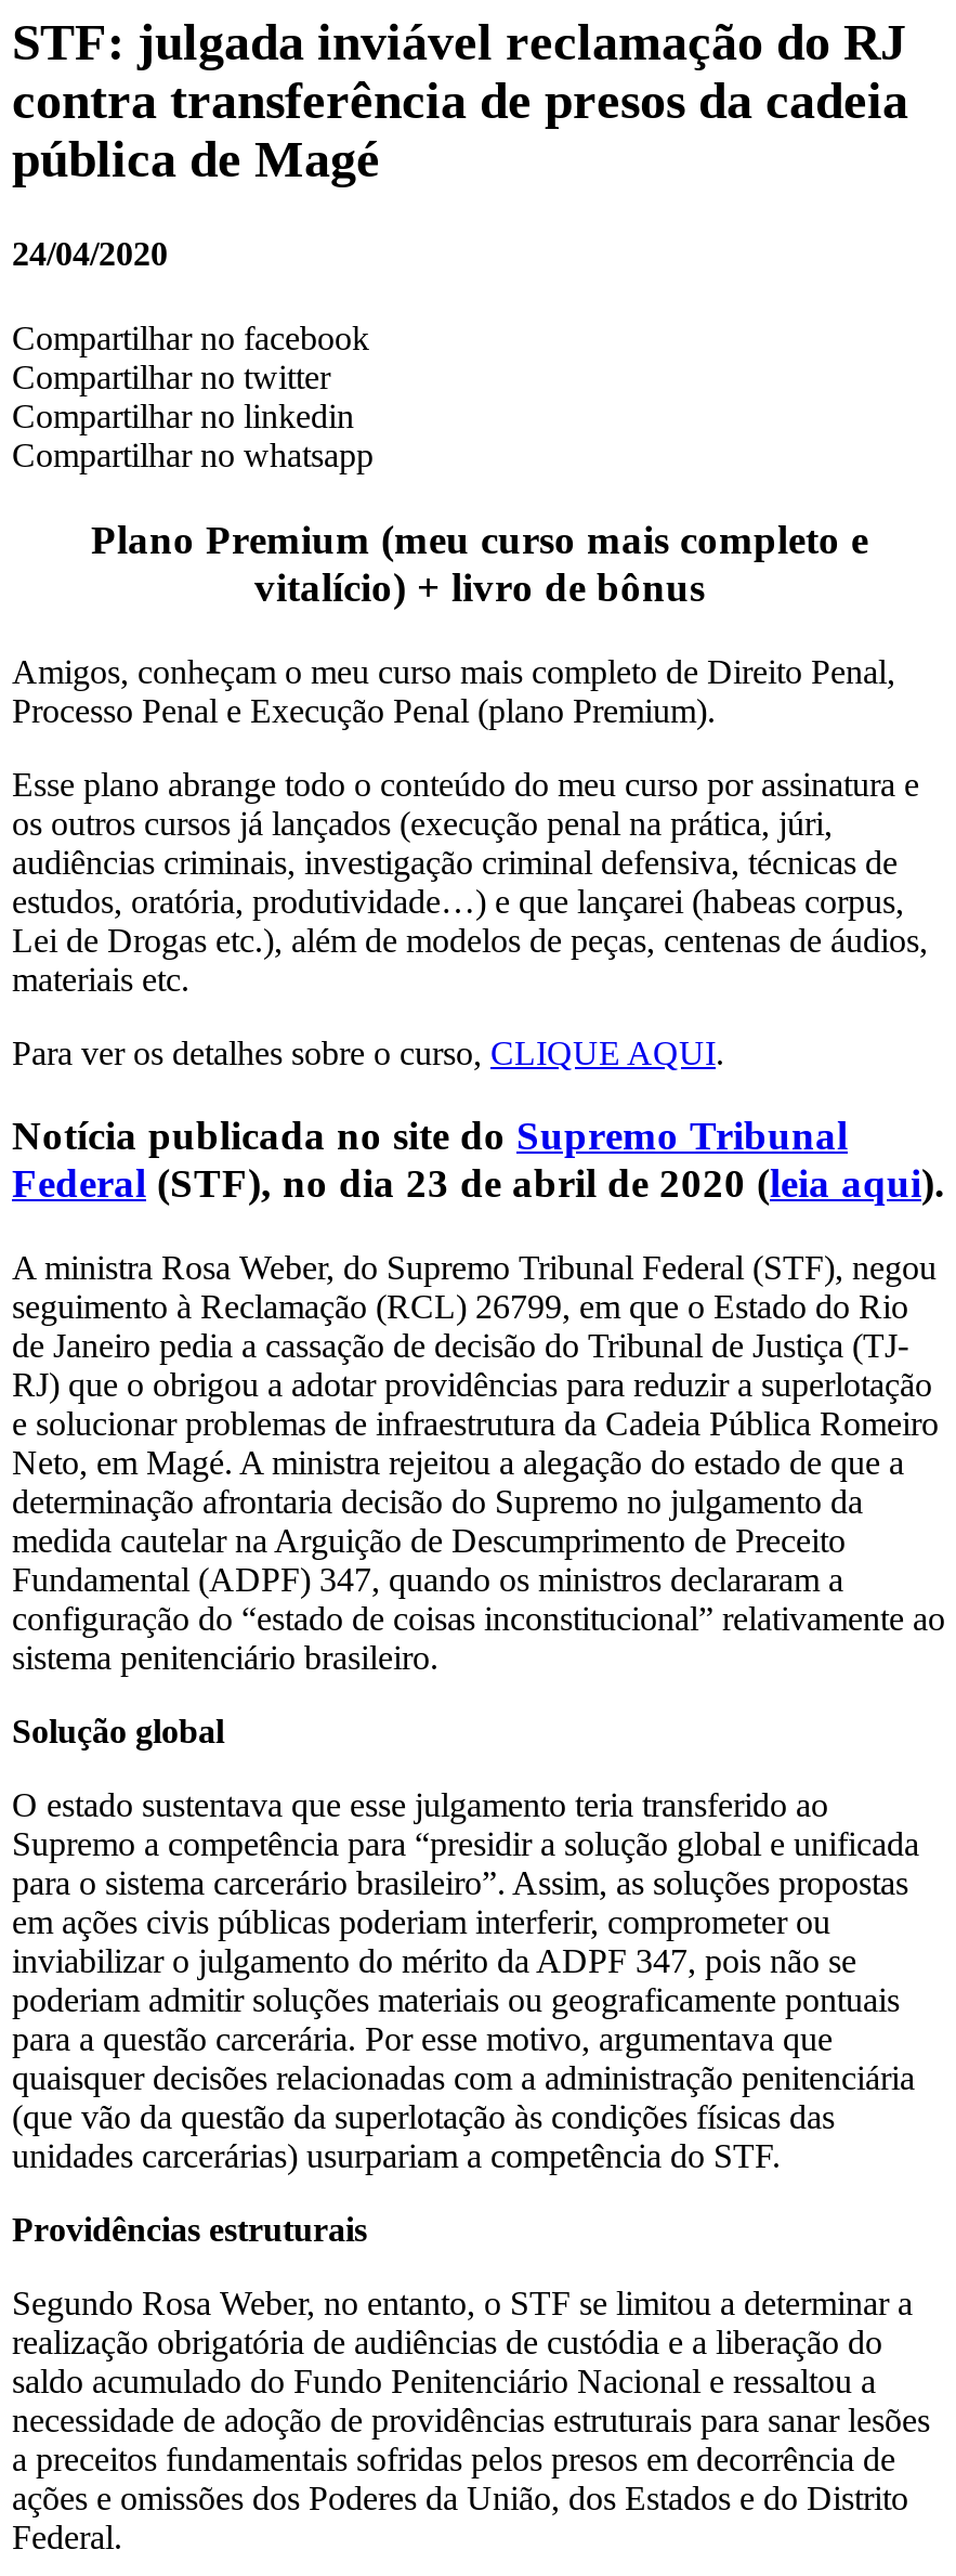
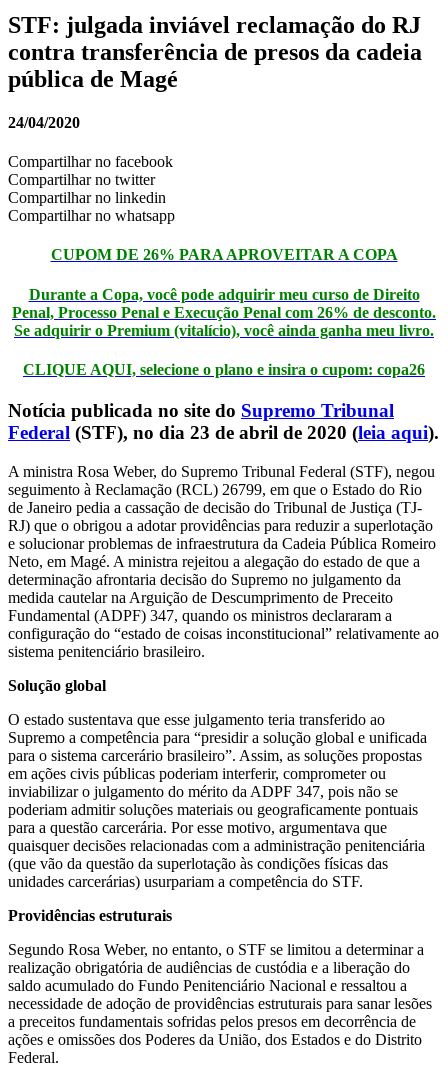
- Plano Premium (meu curso mais completo e
- vitalício) + livro de bônus
- Amigos, conheçam o meu curso mais completo de Direito Penal,
- Processo Penal e Execução Penal (plano Premium).
- Esse plano abrange todo o conteúdo do meu curso por assinatura e
- os outros cursos já lançados (execução penal na prática, júri,
- audiências criminais, investigação criminal defensiva, técnicas de
- estudos, oratória, produtividade…) e que lançarei (habeas corpus,
- Lei de Drogas etc.), além de modelos de peças, centenas de áudios,
- materiais etc.
- Para ver os detalhes sobre o curso, CLIQUE AQUI.
+ CUPOM DE 26% PARA APROVEITAR A COPA
+ Durante a Copa, você pode adquirir meu curso de Direito
+ Penal, Processo Penal e Execução Penal com 26% de desconto.
+ Se adquirir o Premium (vitalício), você ainda ganha meu livro.
+ CLIQUE AQUI, selecione o plano e insira o cupom: copa26
